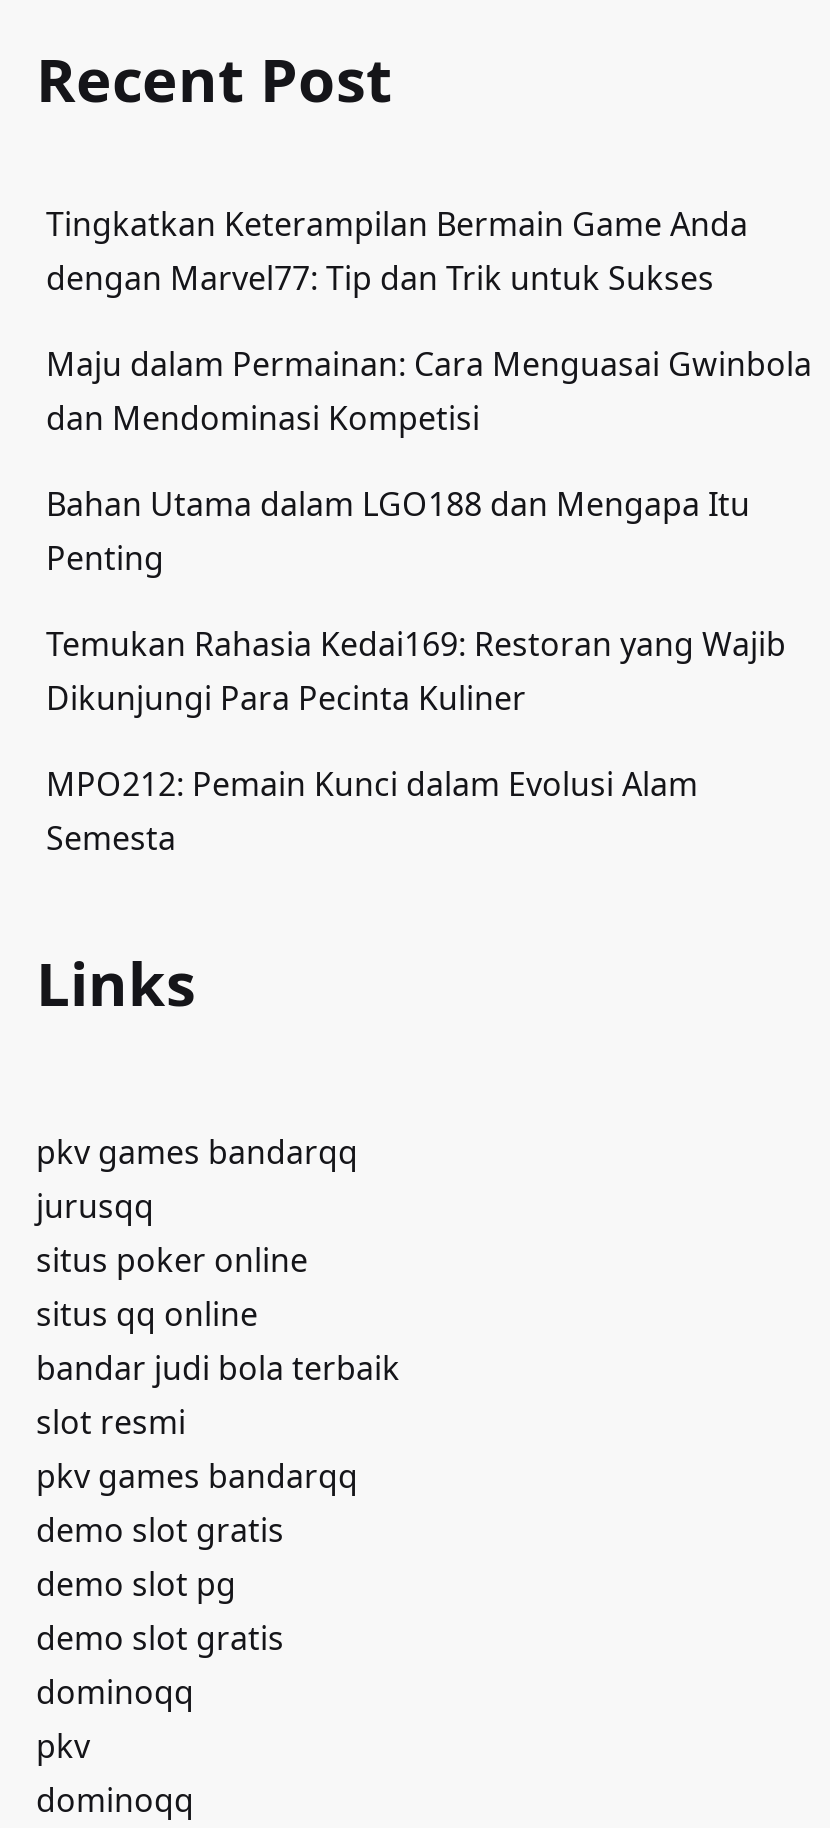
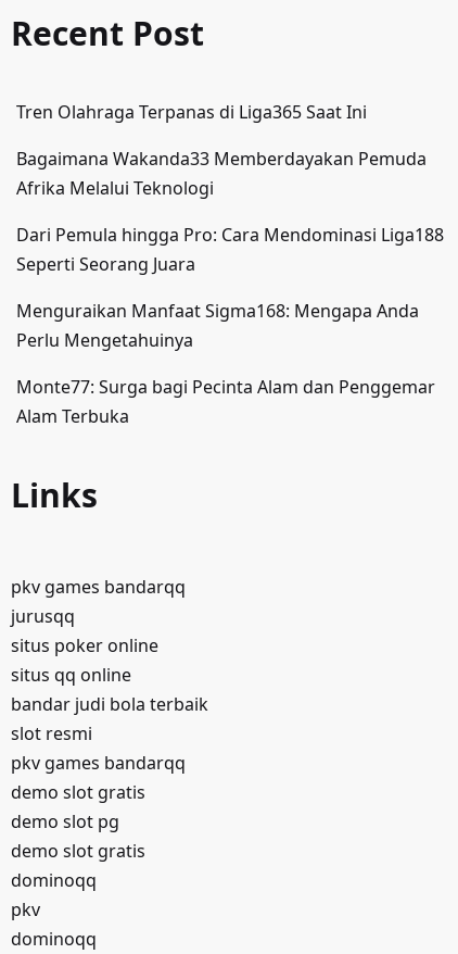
- Tingkatkan Keterampilan Bermain Game Anda
- dengan Marvel77: Tip dan Trik untuk Sukses
+ Tren Olahraga Terpanas di Liga365 Saat Ini

- Maju dalam Permainan: Cara Menguasai Gwinbola
- dan Mendominasi Kompetisi
+ Bagaimana Wakanda33 Memberdayakan Pemuda
+ Afrika Melalui Teknologi

- Bahan Utama dalam LGO188 dan Mengapa Itu
- Penting
+ Dari Pemula hingga Pro: Cara Mendominasi Liga188
+ Seperti Seorang Juara

- Temukan Rahasia Kedai169: Restoran yang Wajib
- Dikunjungi Para Pecinta Kuliner
+ Menguraikan Manfaat Sigma168: Mengapa Anda
+ Perlu Mengetahuinya

- MPO212: Pemain Kunci dalam Evolusi Alam
- Semesta
+ Monte77: Surga bagi Pecinta Alam dan Penggemar
+ Alam Terbuka
